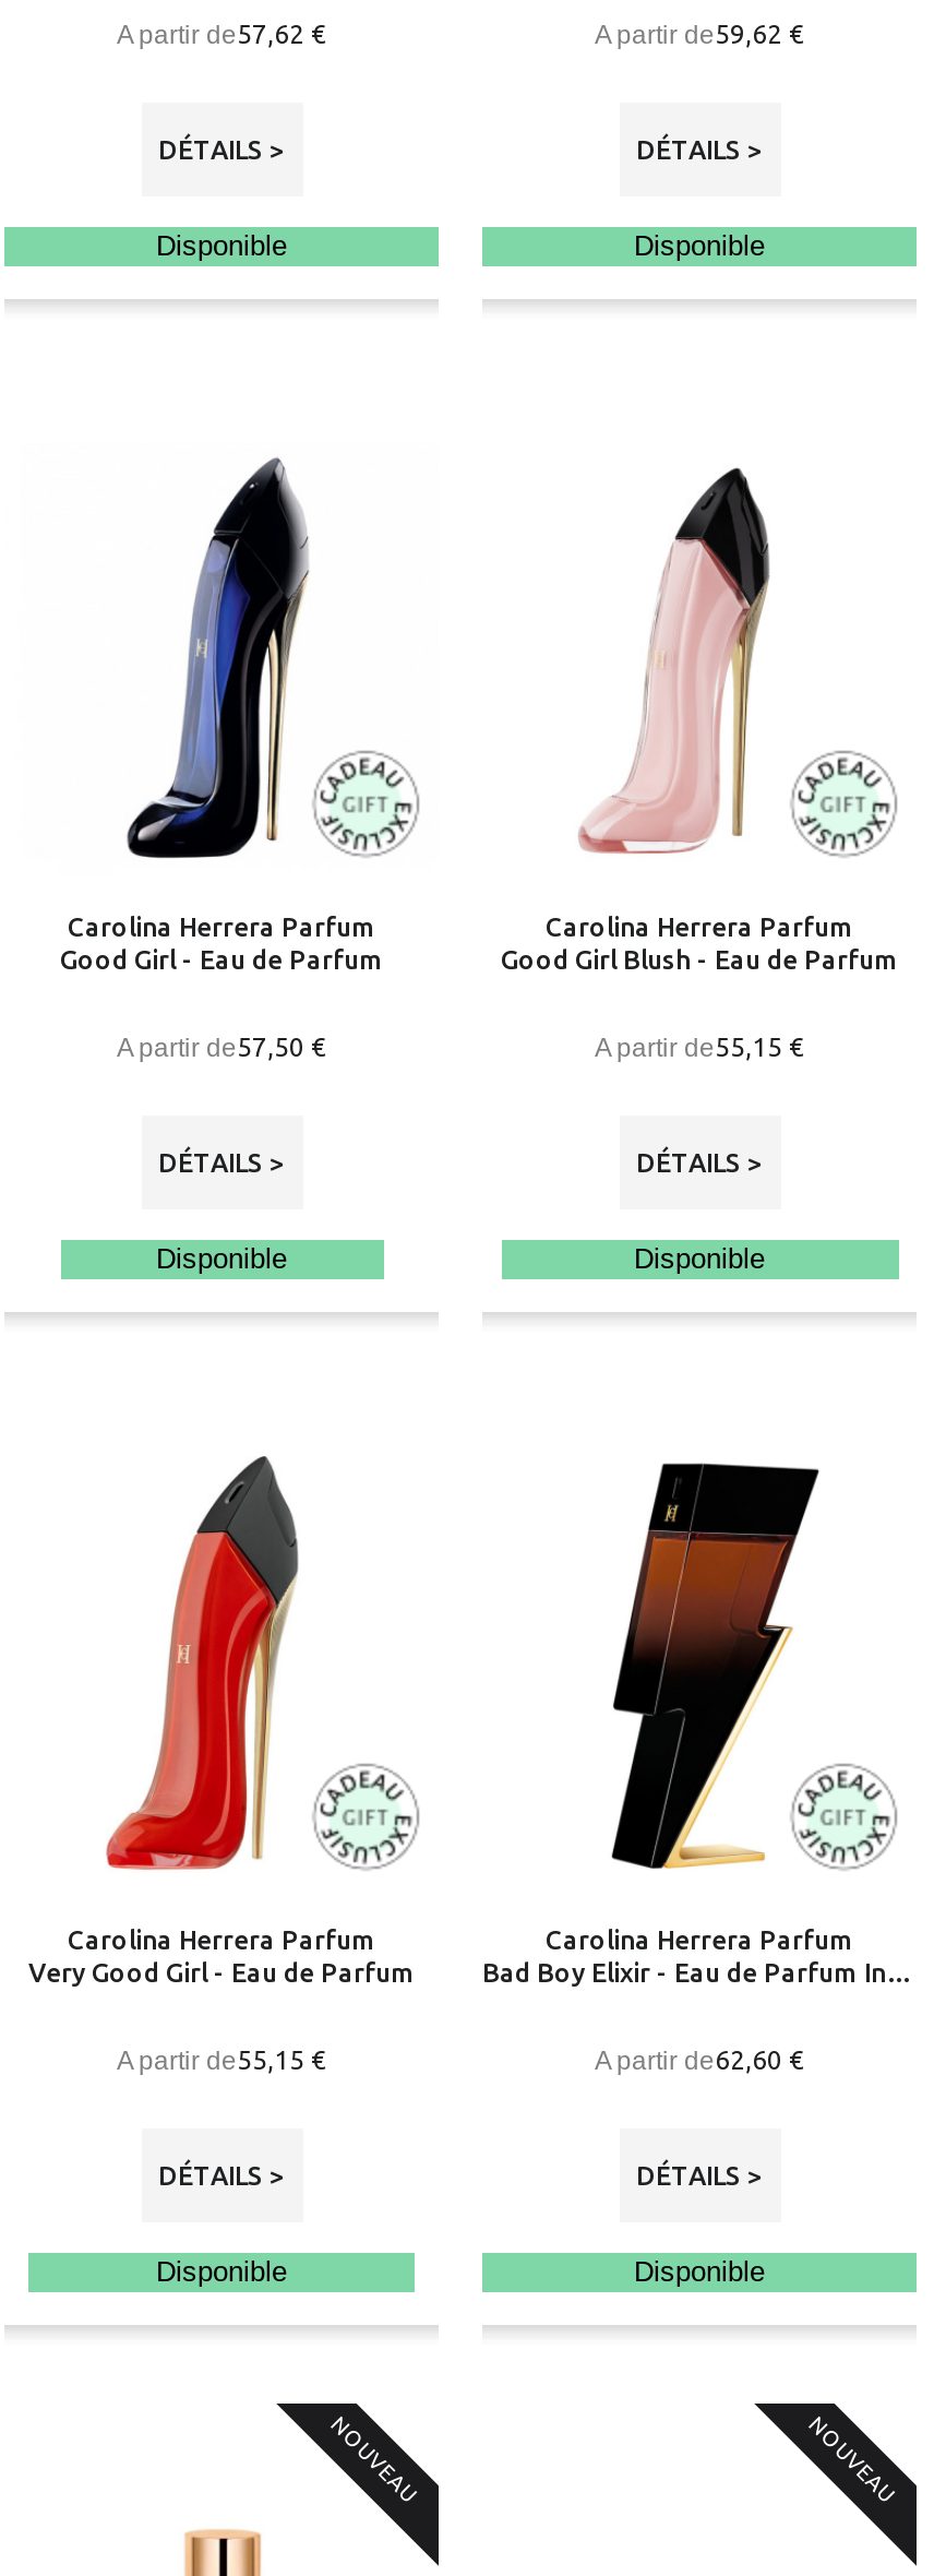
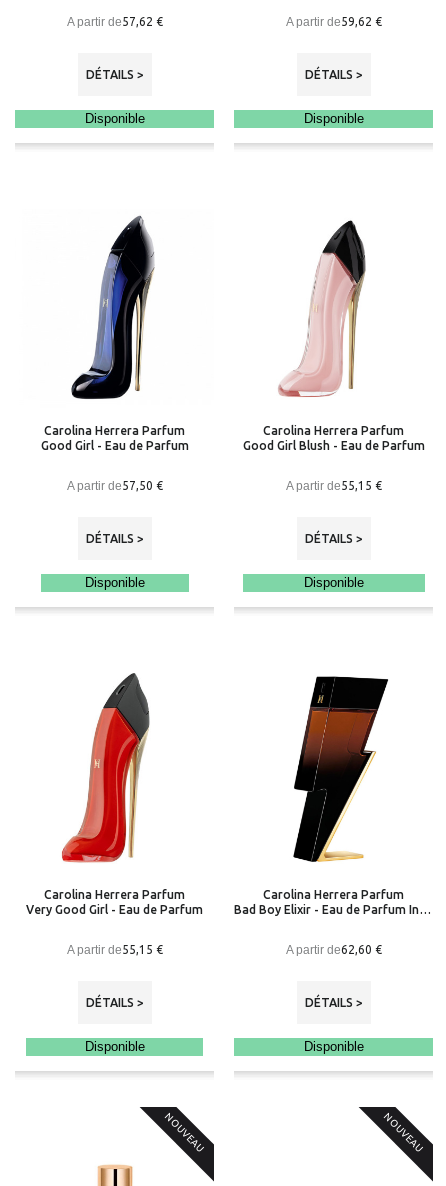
- [image]

- [image]

- [image]

- [image]
